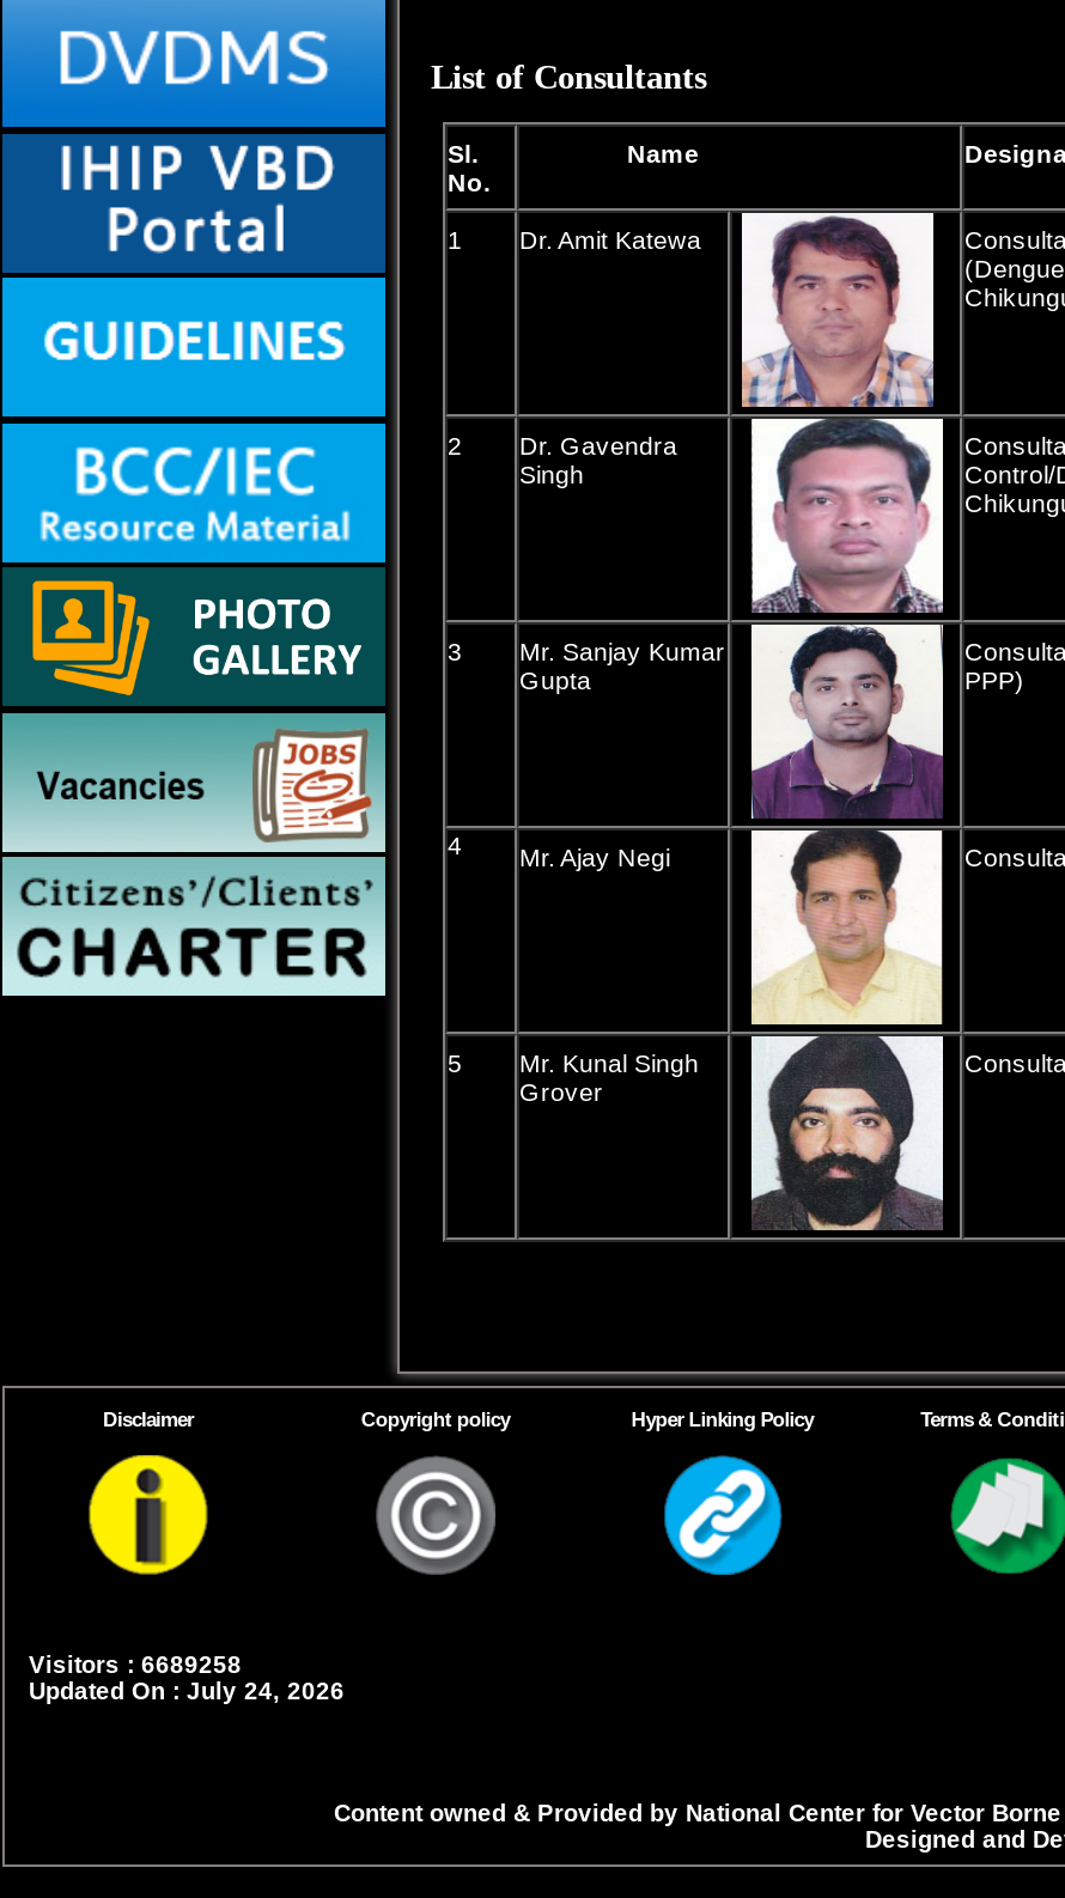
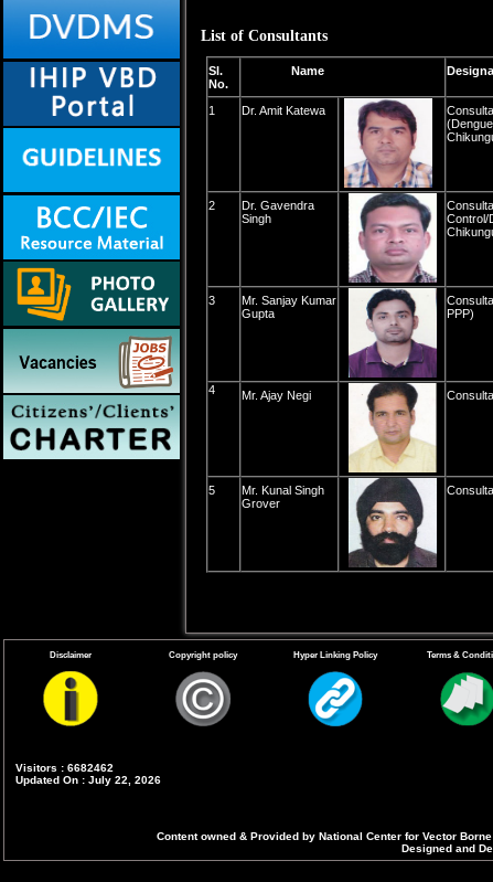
- Visitors : 6689258
+ Visitors : 6682462

- Updated On : July 24, 2026
+ Updated On : July 22, 2026
